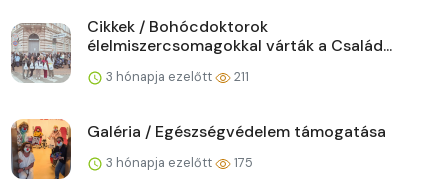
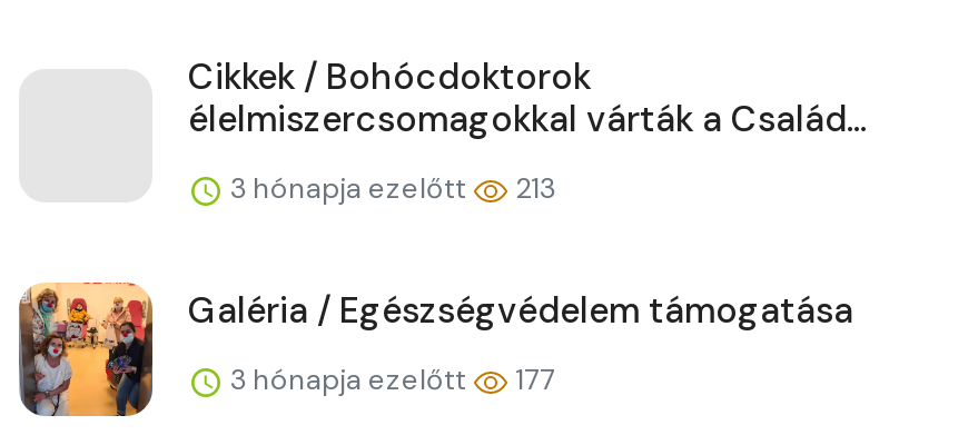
- [image]

- 3 hónapja ezelőtt 211
+ 3 hónapja ezelőtt 213

- 3 hónapja ezelőtt 175
+ 3 hónapja ezelőtt 177
